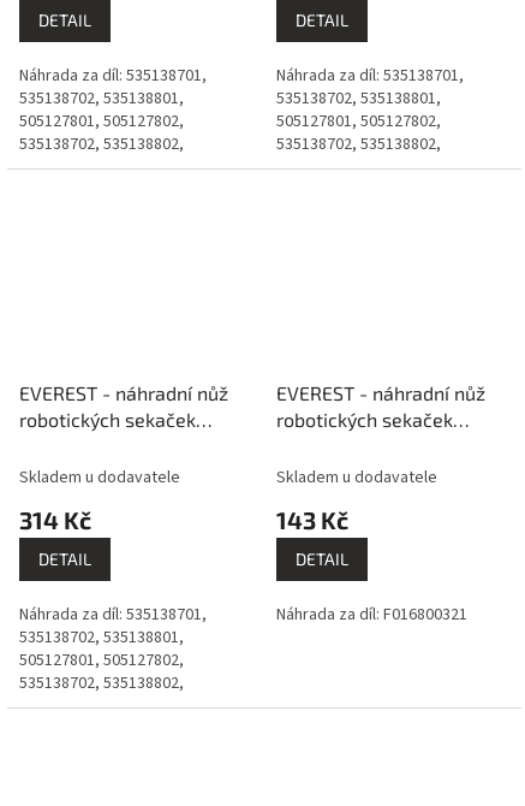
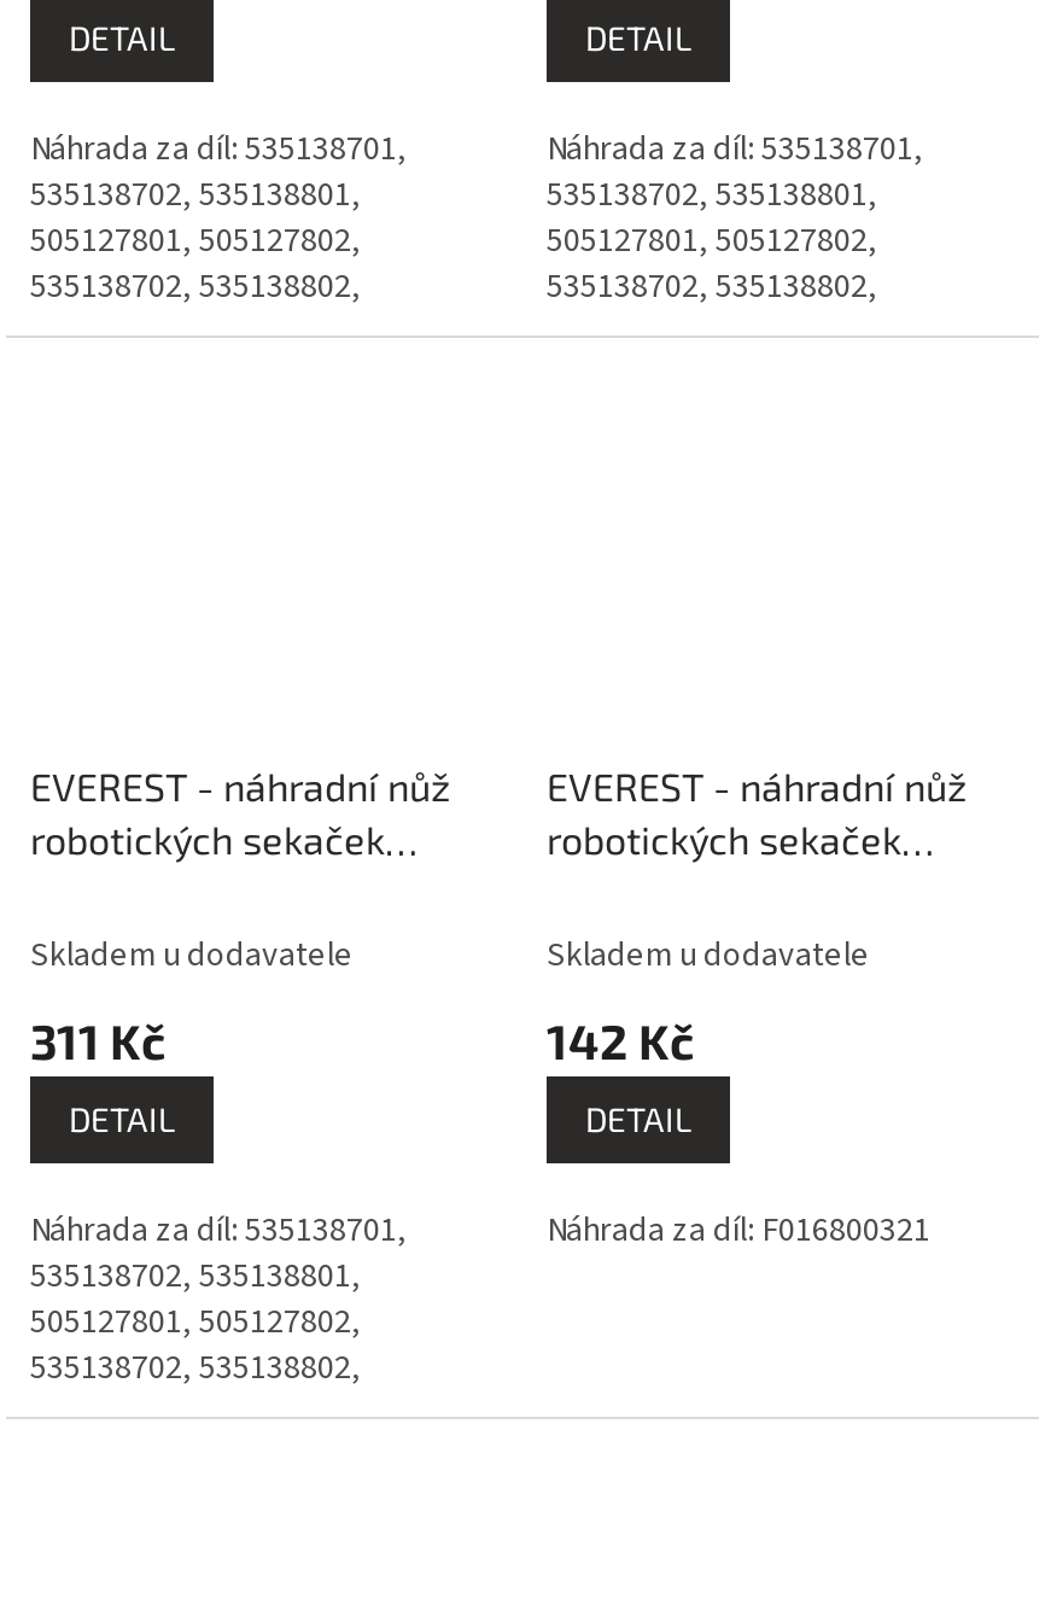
- 314 Kč
+ 311 Kč

- 143 Kč
+ 142 Kč
